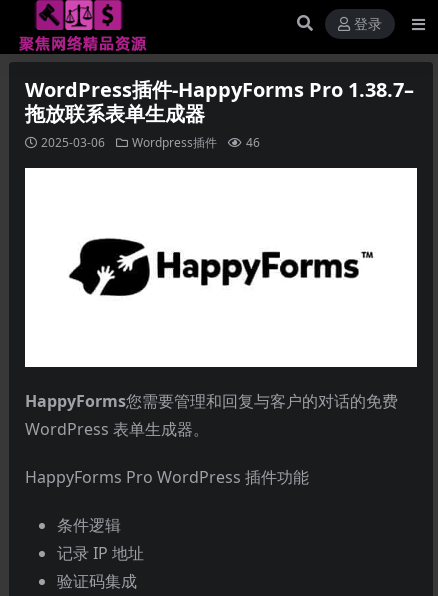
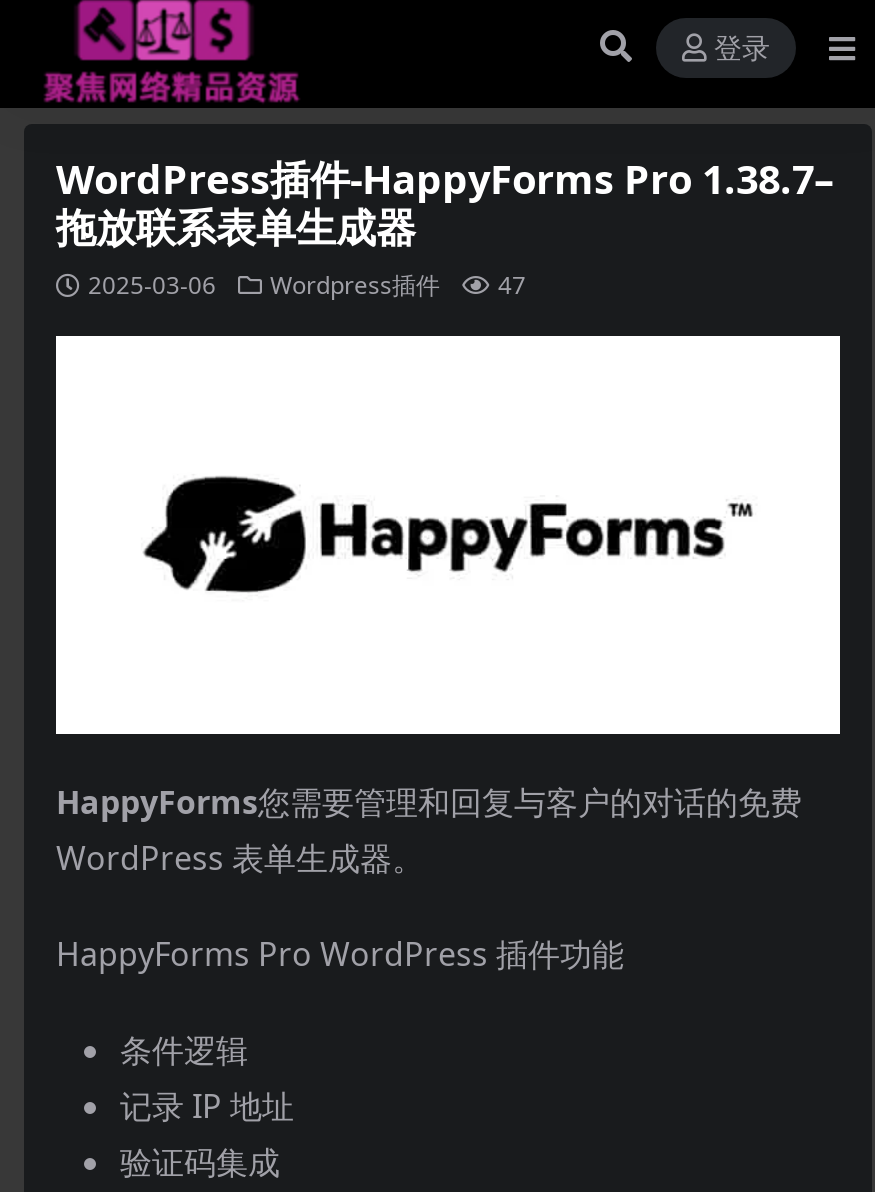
- 2025-03-06 Wordpress插件 46
+ 2025-03-06 Wordpress插件 47
